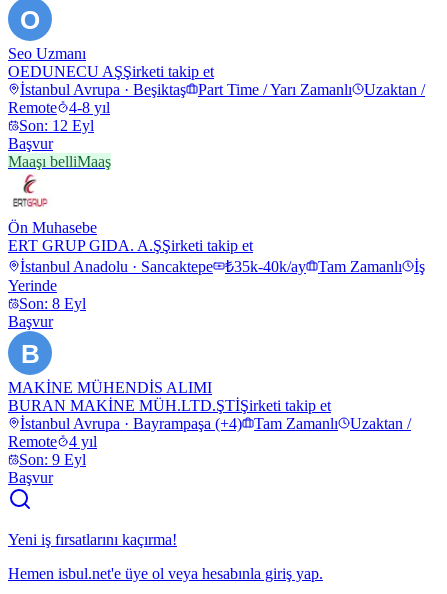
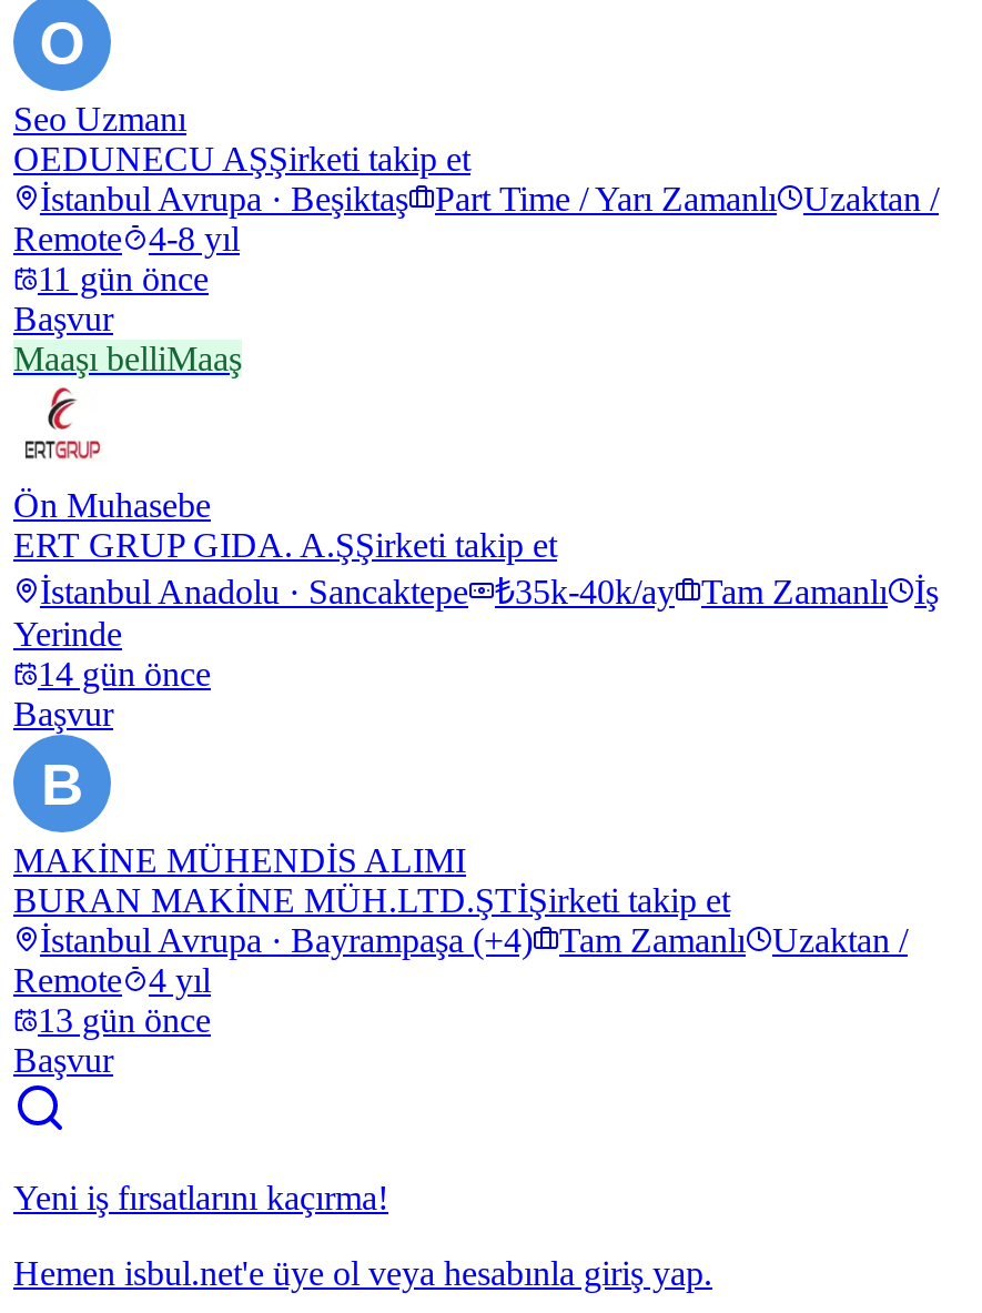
- Son: 12 Eyl
+ 11 gün önce

- Son: 8 Eyl
+ 14 gün önce

- Son: 9 Eyl
+ 13 gün önce
